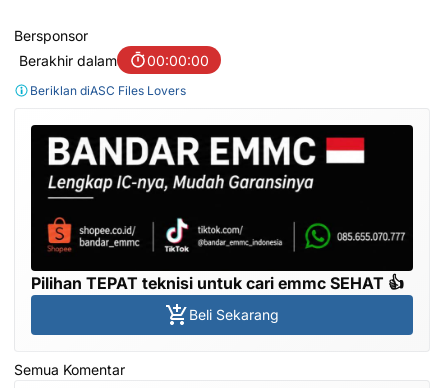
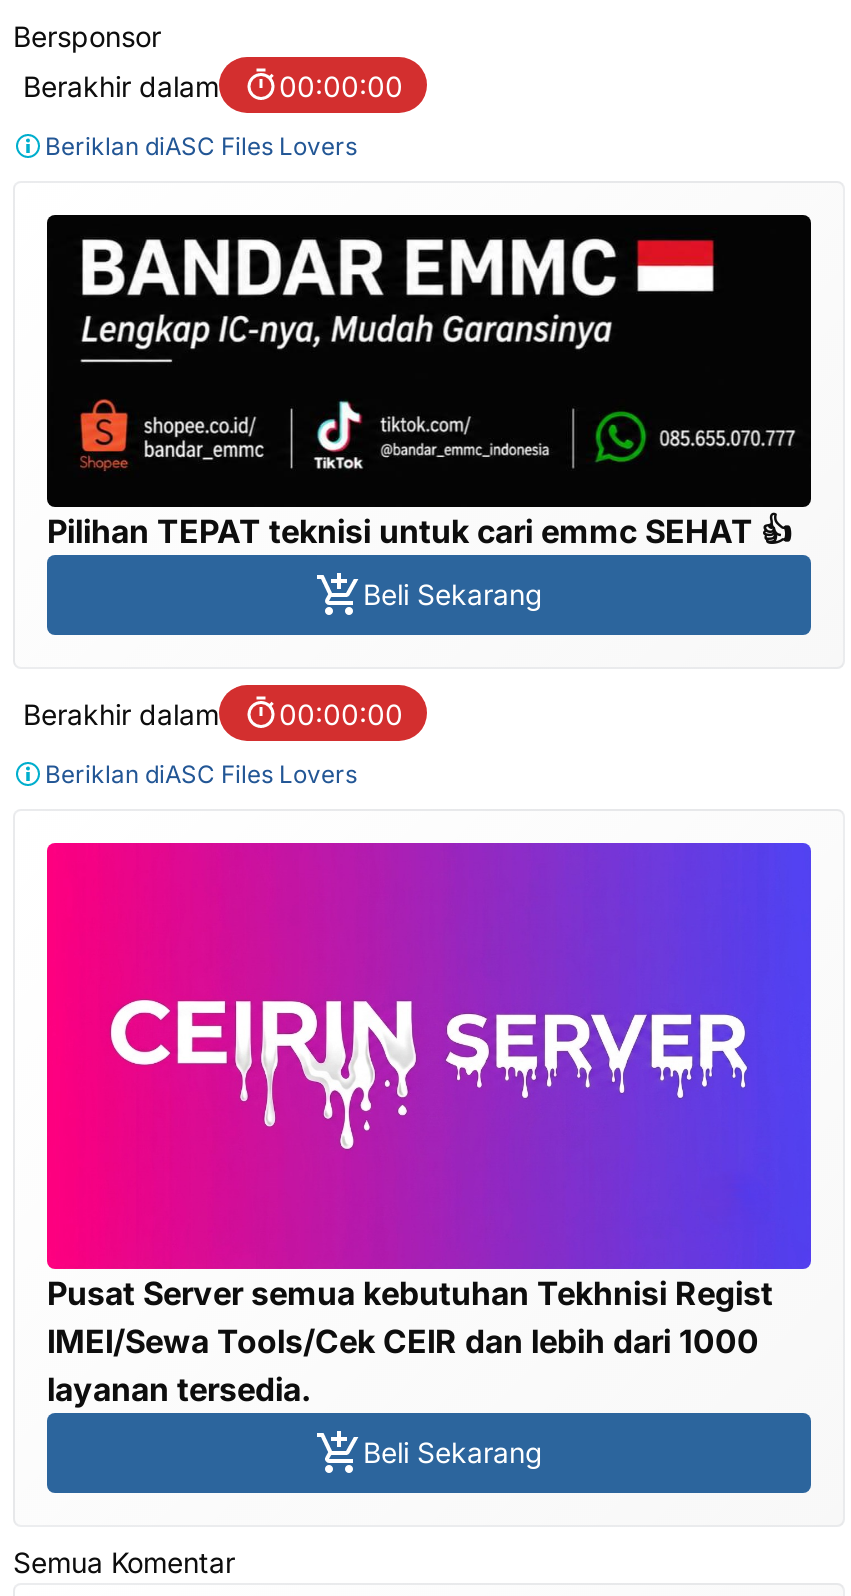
+ Berakhir dalam
+ 00:00:00
+ Beriklan diASC Files Lovers

+ [image]
+ Pusat Server semua kebutuhan Tekhnisi Regist
+ IMEI/Sewa Tools/Cek CEIR dan lebih dari 1000
+ layanan tersedia.
+ Beli Sekarang
